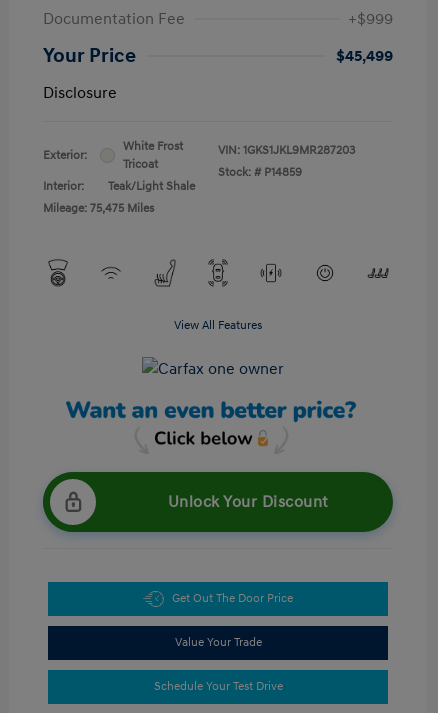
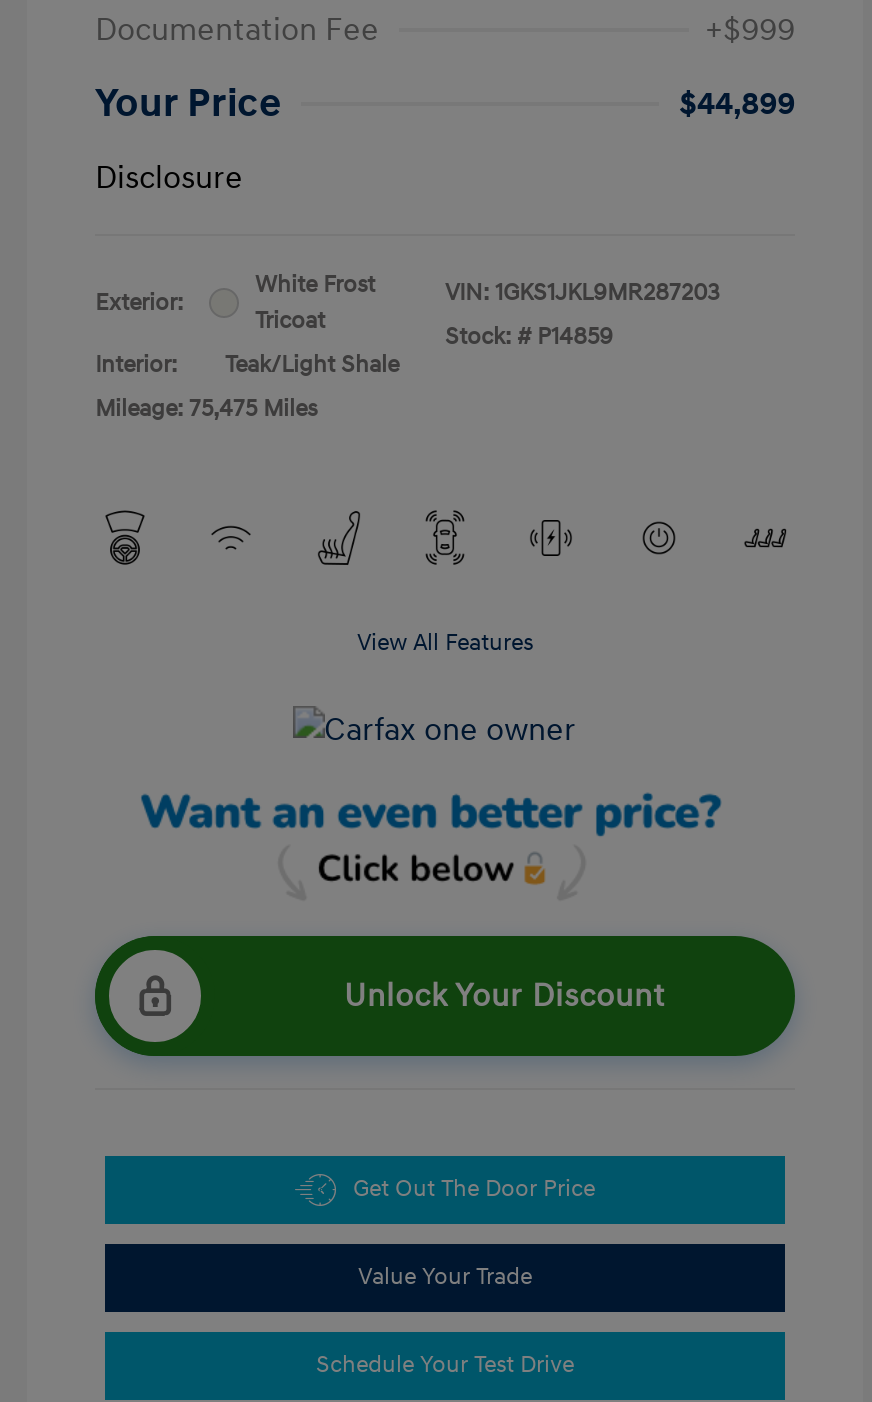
- $45,499
+ $44,899
